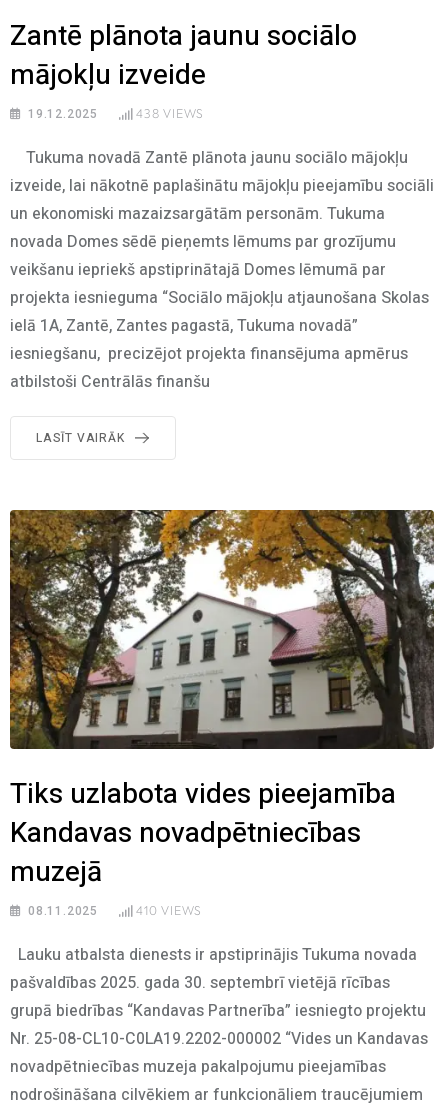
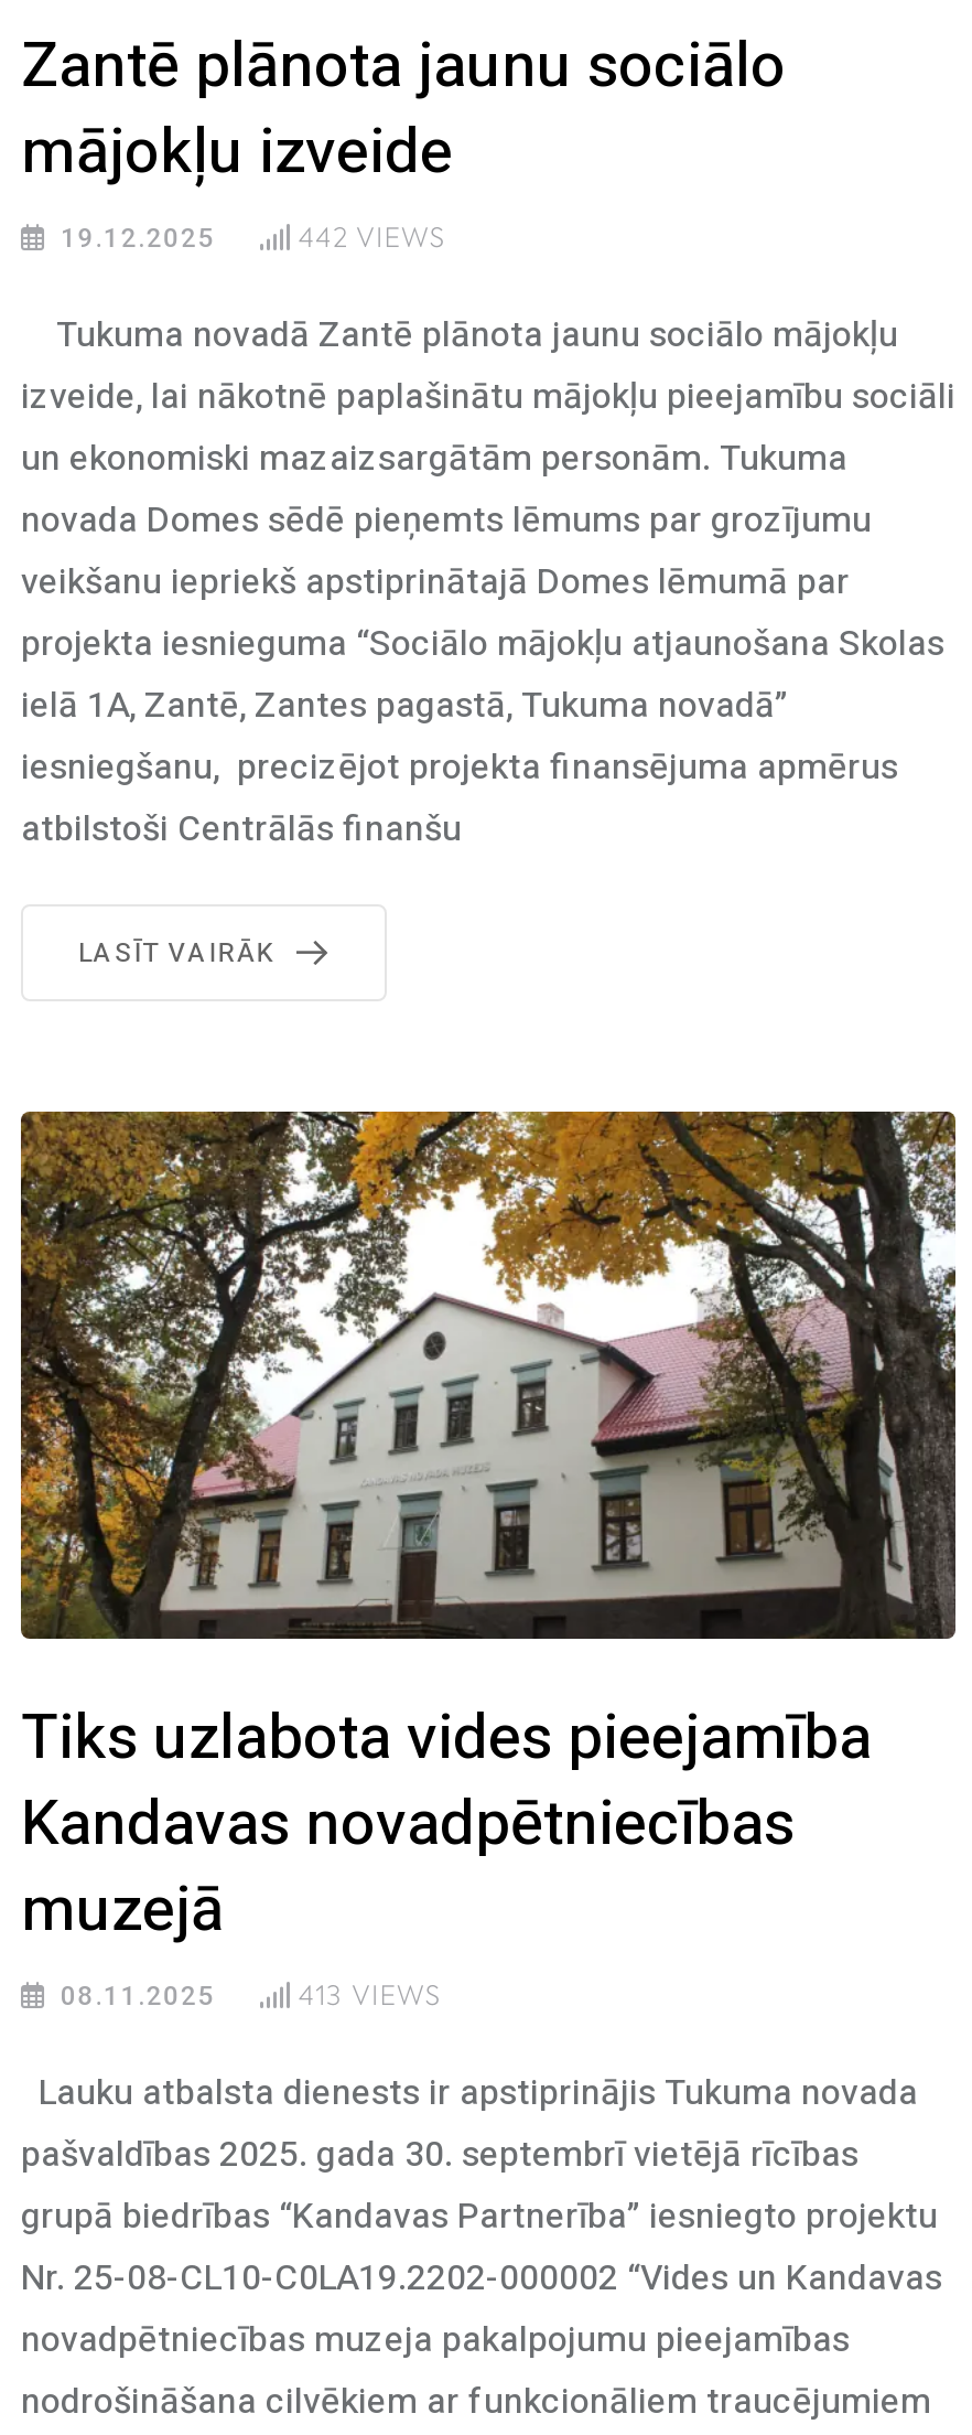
- 438 VIEWS
+ 442 VIEWS

- 410 VIEWS
+ 413 VIEWS
